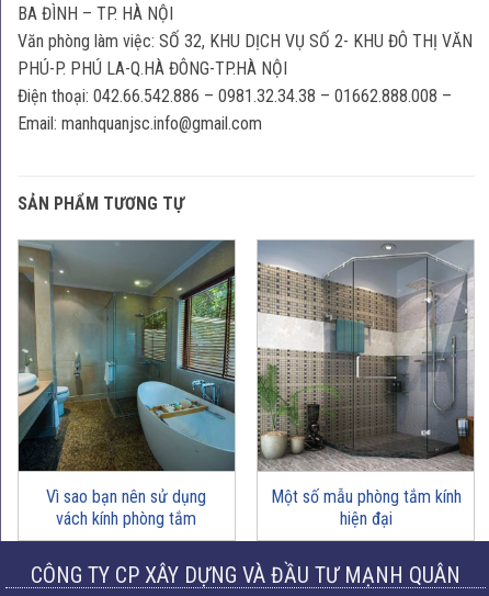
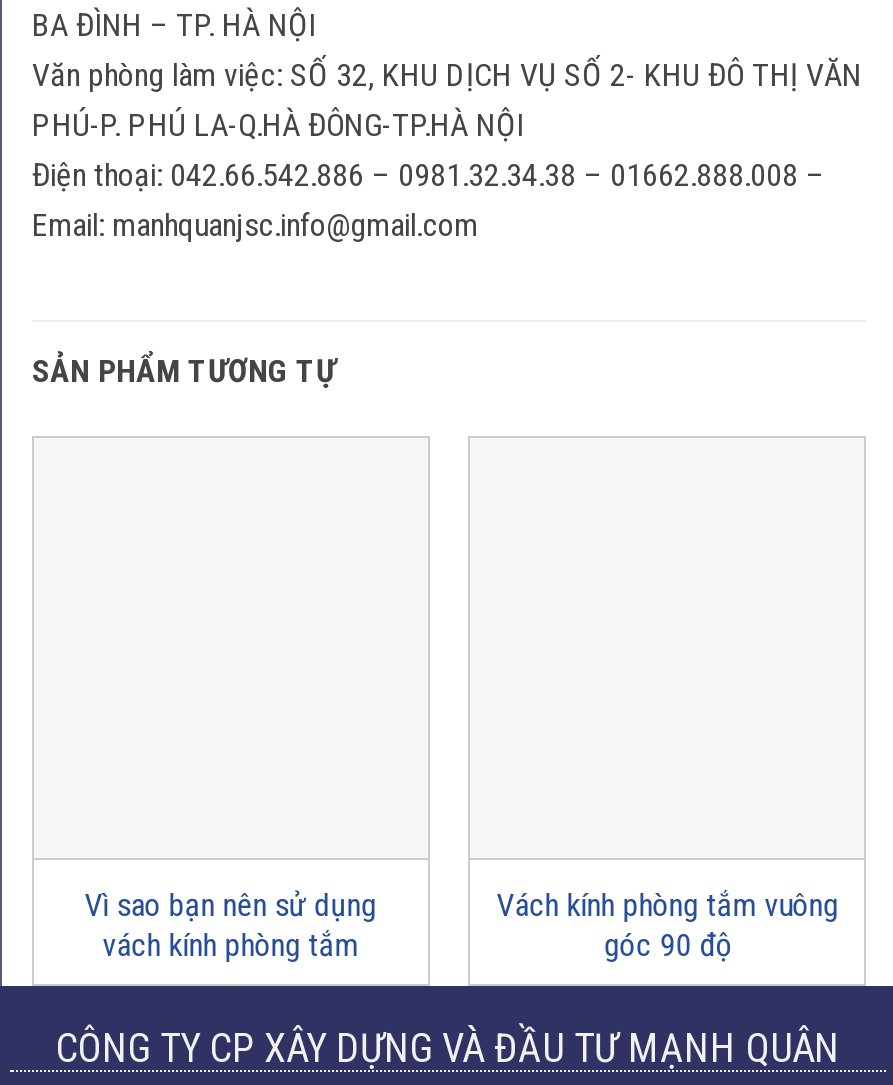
- [image]

- [image]

- Một số mẫu phòng tắm kính
- hiện đại
+ Vách kính phòng tắm vuông
+ góc 90 độ
